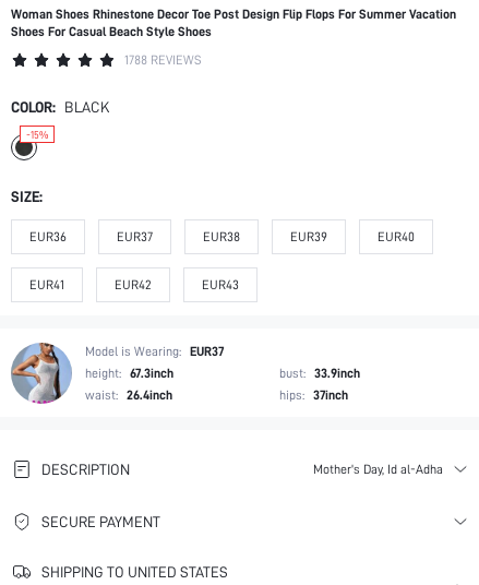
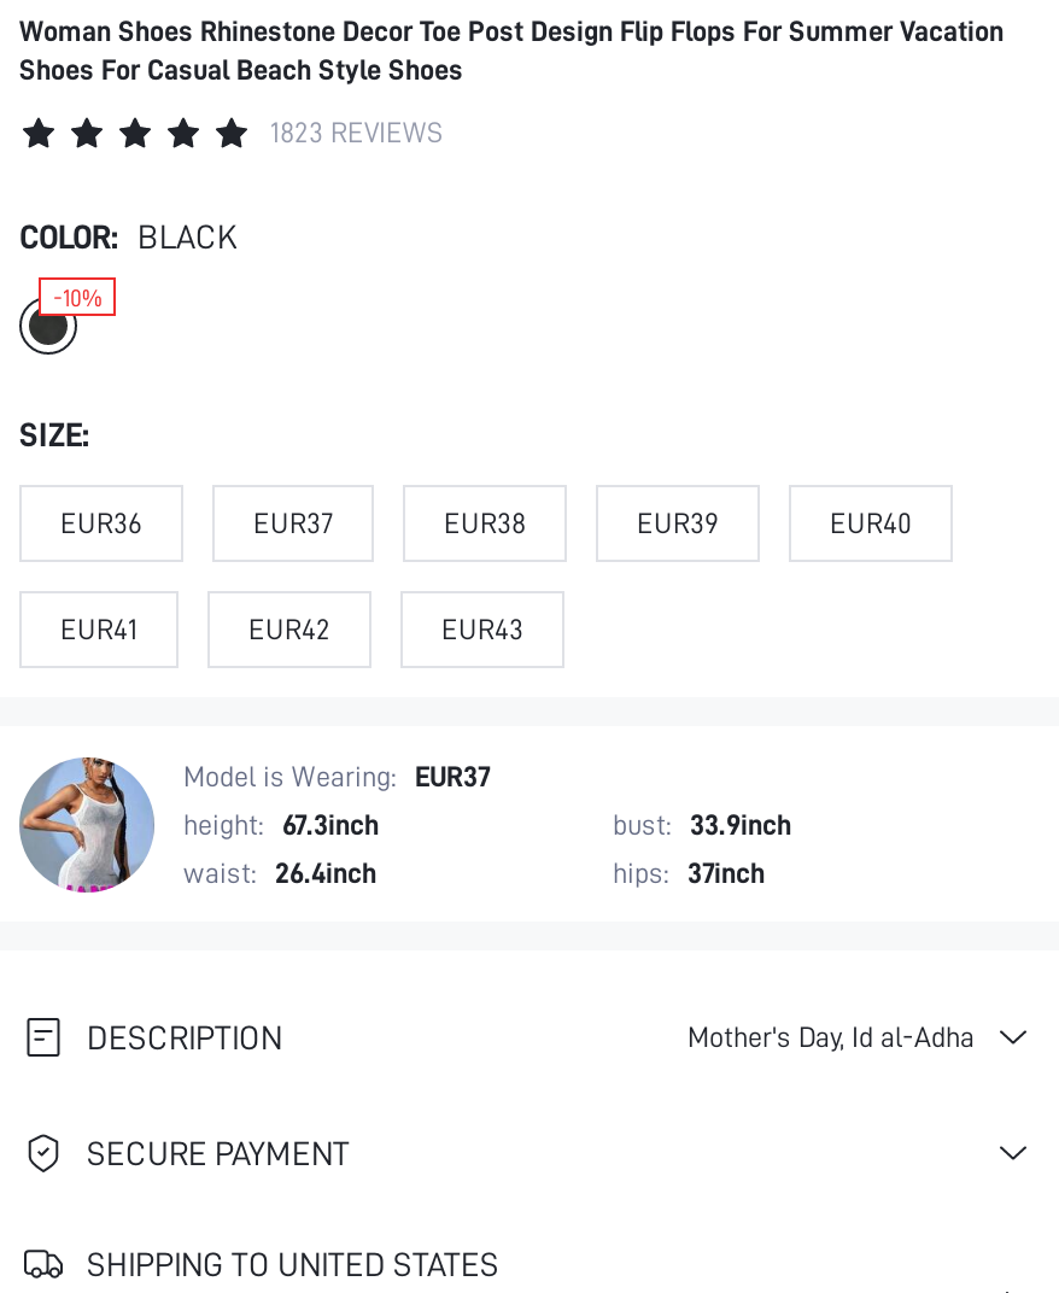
- 1788 REVIEWS
+ 1823 REVIEWS

- -15%
+ -10%
